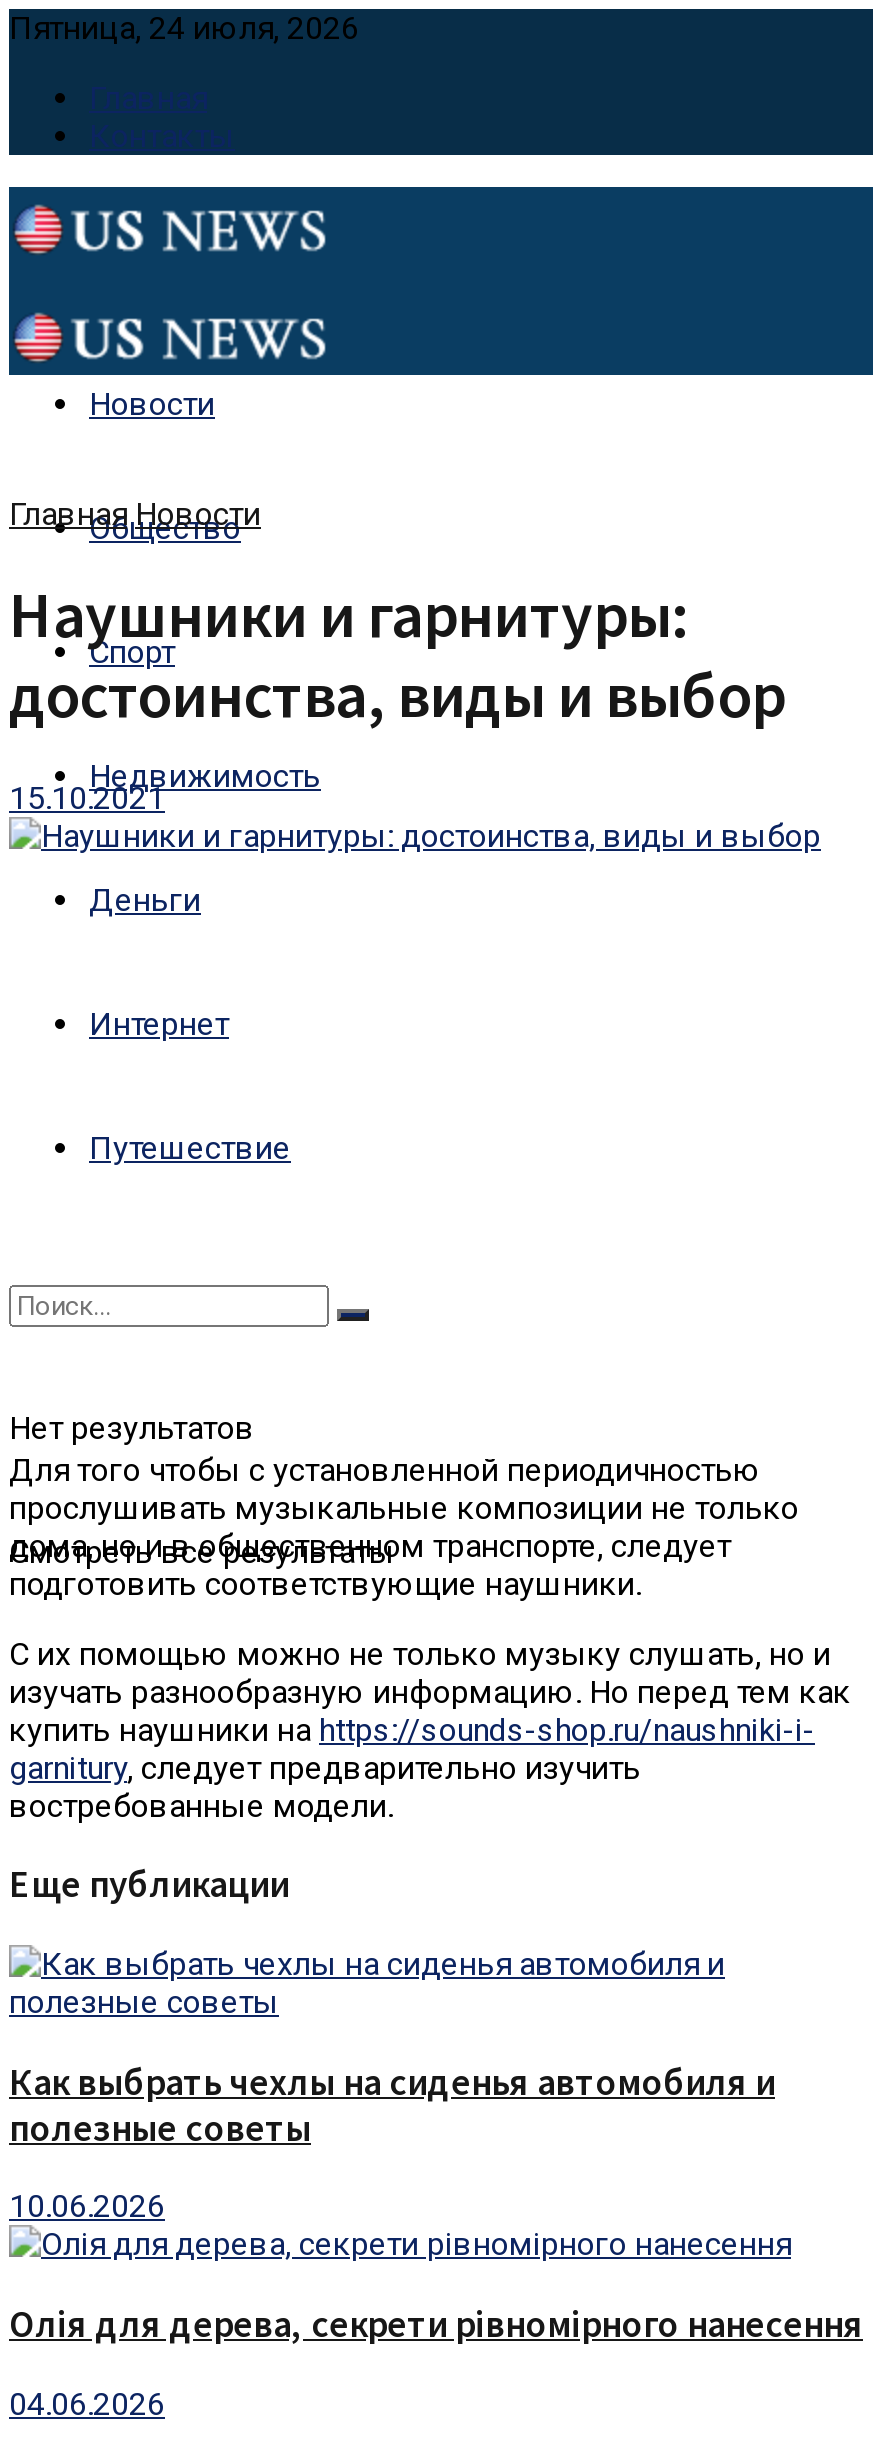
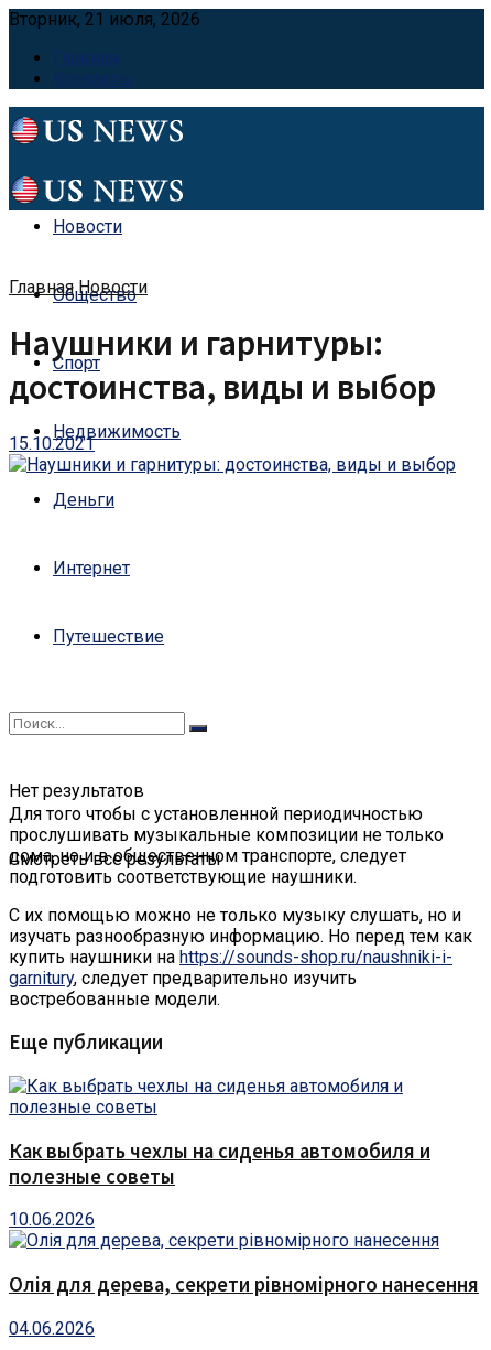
- Пятница, 24 июля, 2026
+ Вторник, 21 июля, 2026
